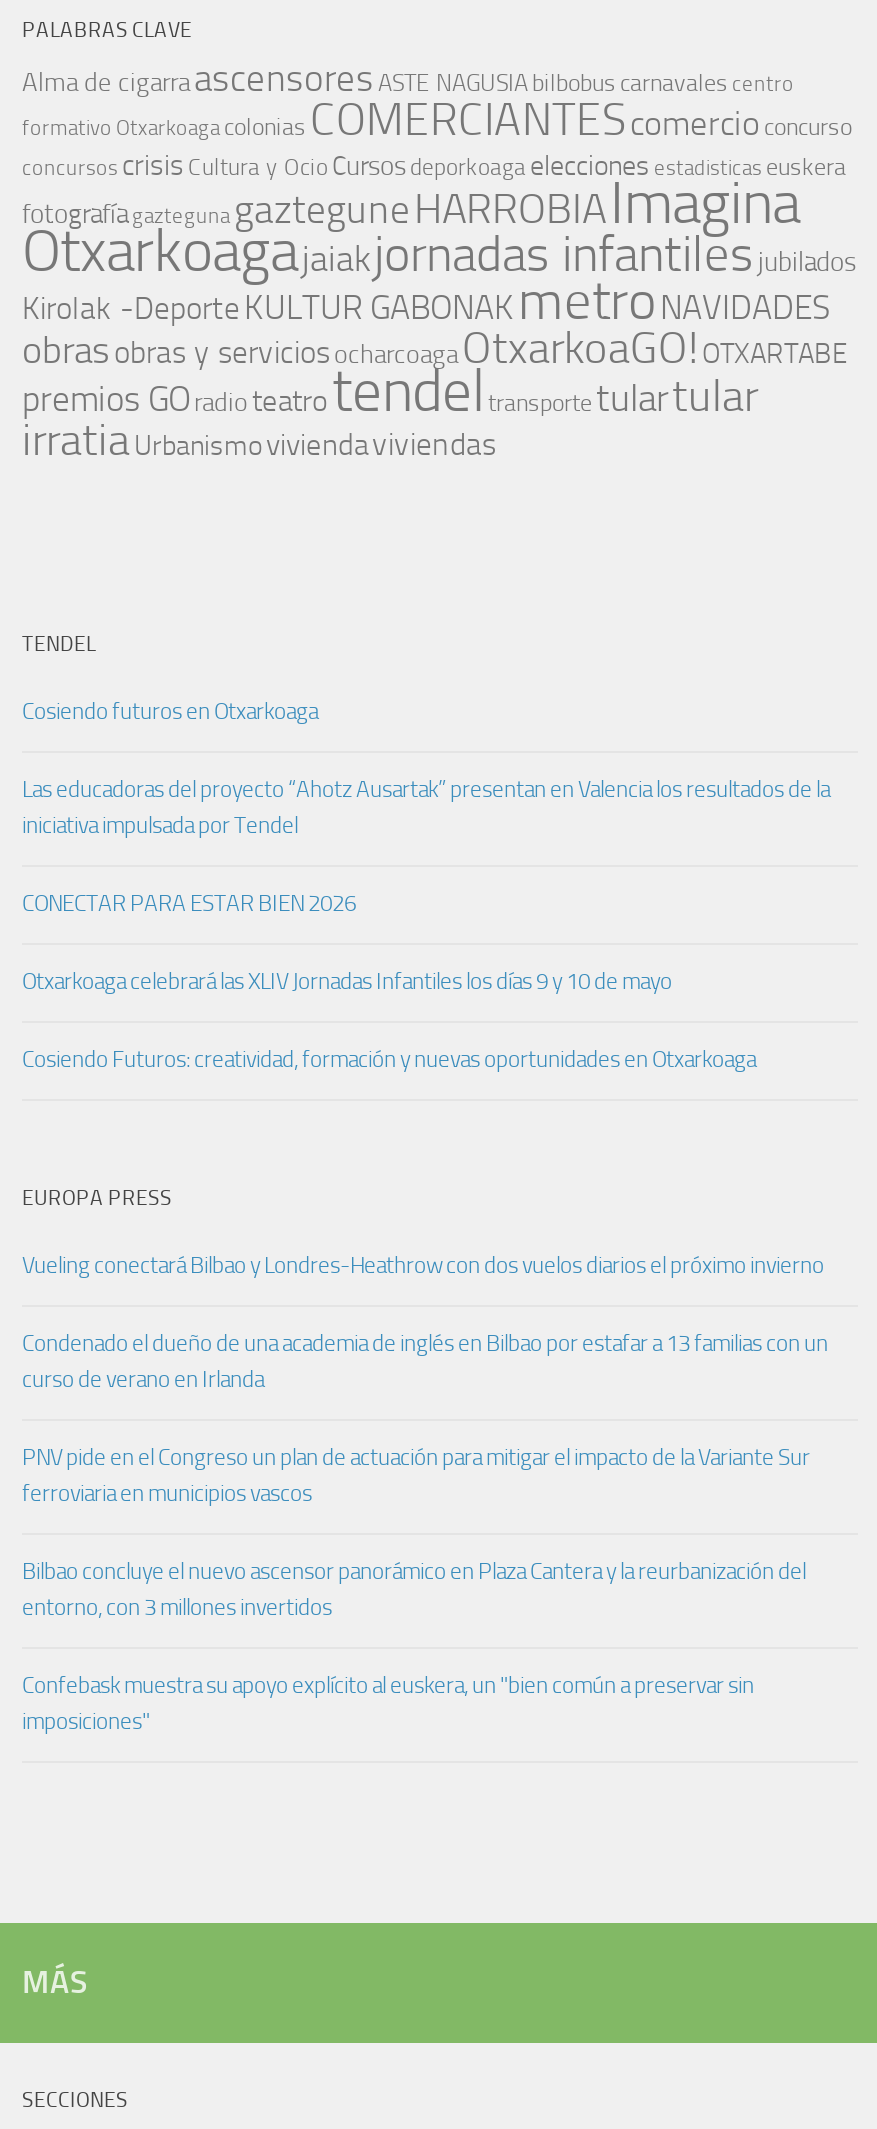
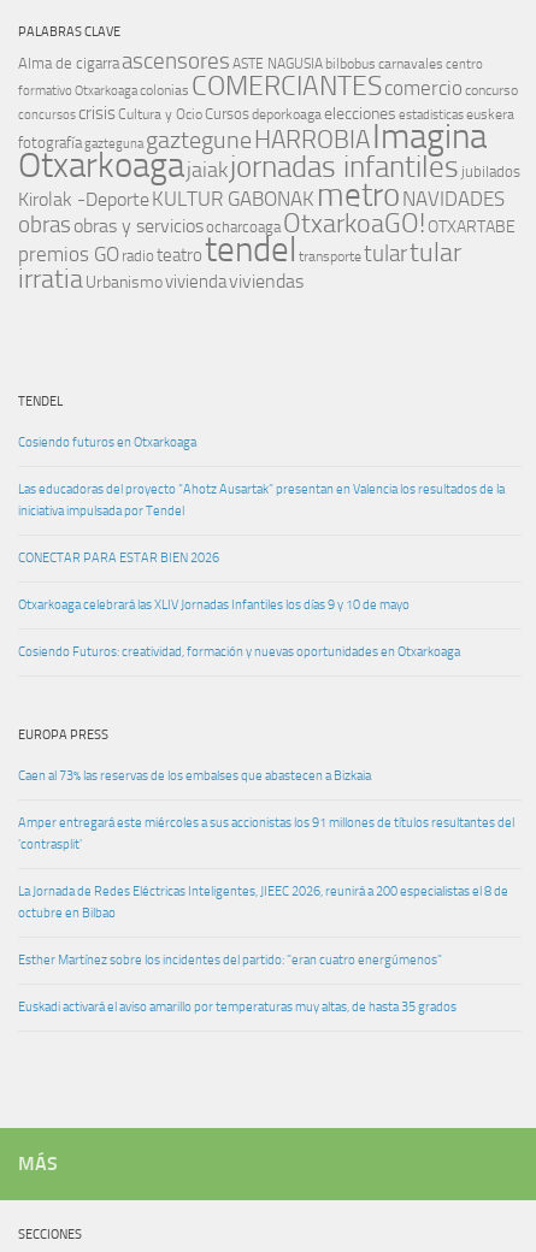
- Vueling conectará Bilbao y Londres-Heathrow con dos vuelos diarios el próximo invierno
+ Caen al 73% las reservas de los embalses que abastecen a Bizkaia

- Condenado el dueño de una academia de inglés en Bilbao por estafar a 13 familias con un
- curso de verano en Irlanda
+ Amper entregará este miércoles a sus accionistas los 91 millones de títulos resultantes del
+ 'contrasplit'

- PNV pide en el Congreso un plan de actuación para mitigar el impacto de la Variante Sur
- ferroviaria en municipios vascos
+ La Jornada de Redes Eléctricas Inteligentes, JIEEC 2026, reunirá a 200 especialistas el 8 de
+ octubre en Bilbao

- Bilbao concluye el nuevo ascensor panorámico en Plaza Cantera y la reurbanización del
- entorno, con 3 millones invertidos
+ Esther Martínez sobre los incidentes del partido: "eran cuatro energúmenos"

- Confebask muestra su apoyo explícito al euskera, un "bien común a preservar sin
- imposiciones"
+ Euskadi activará el aviso amarillo por temperaturas muy altas, de hasta 35 grados
